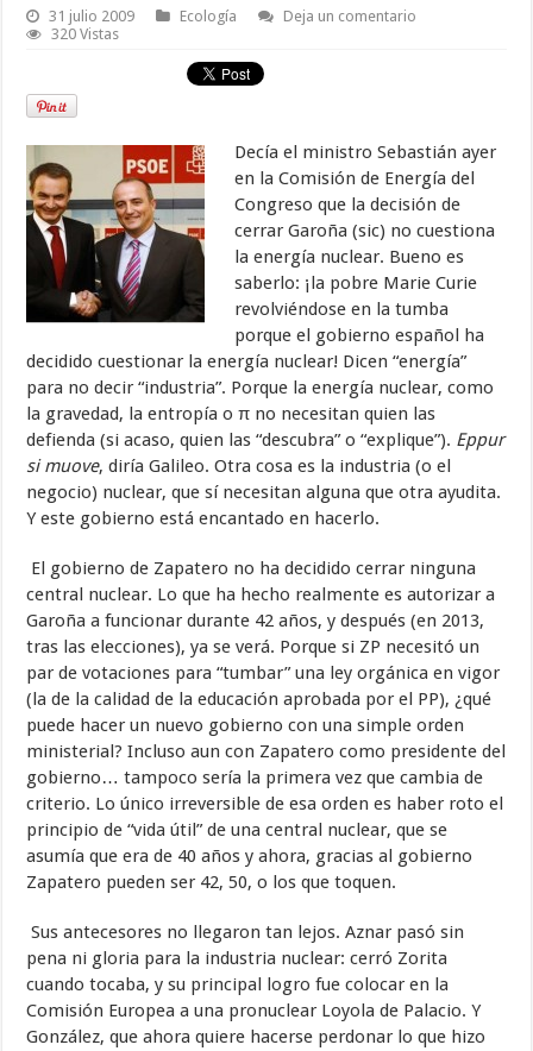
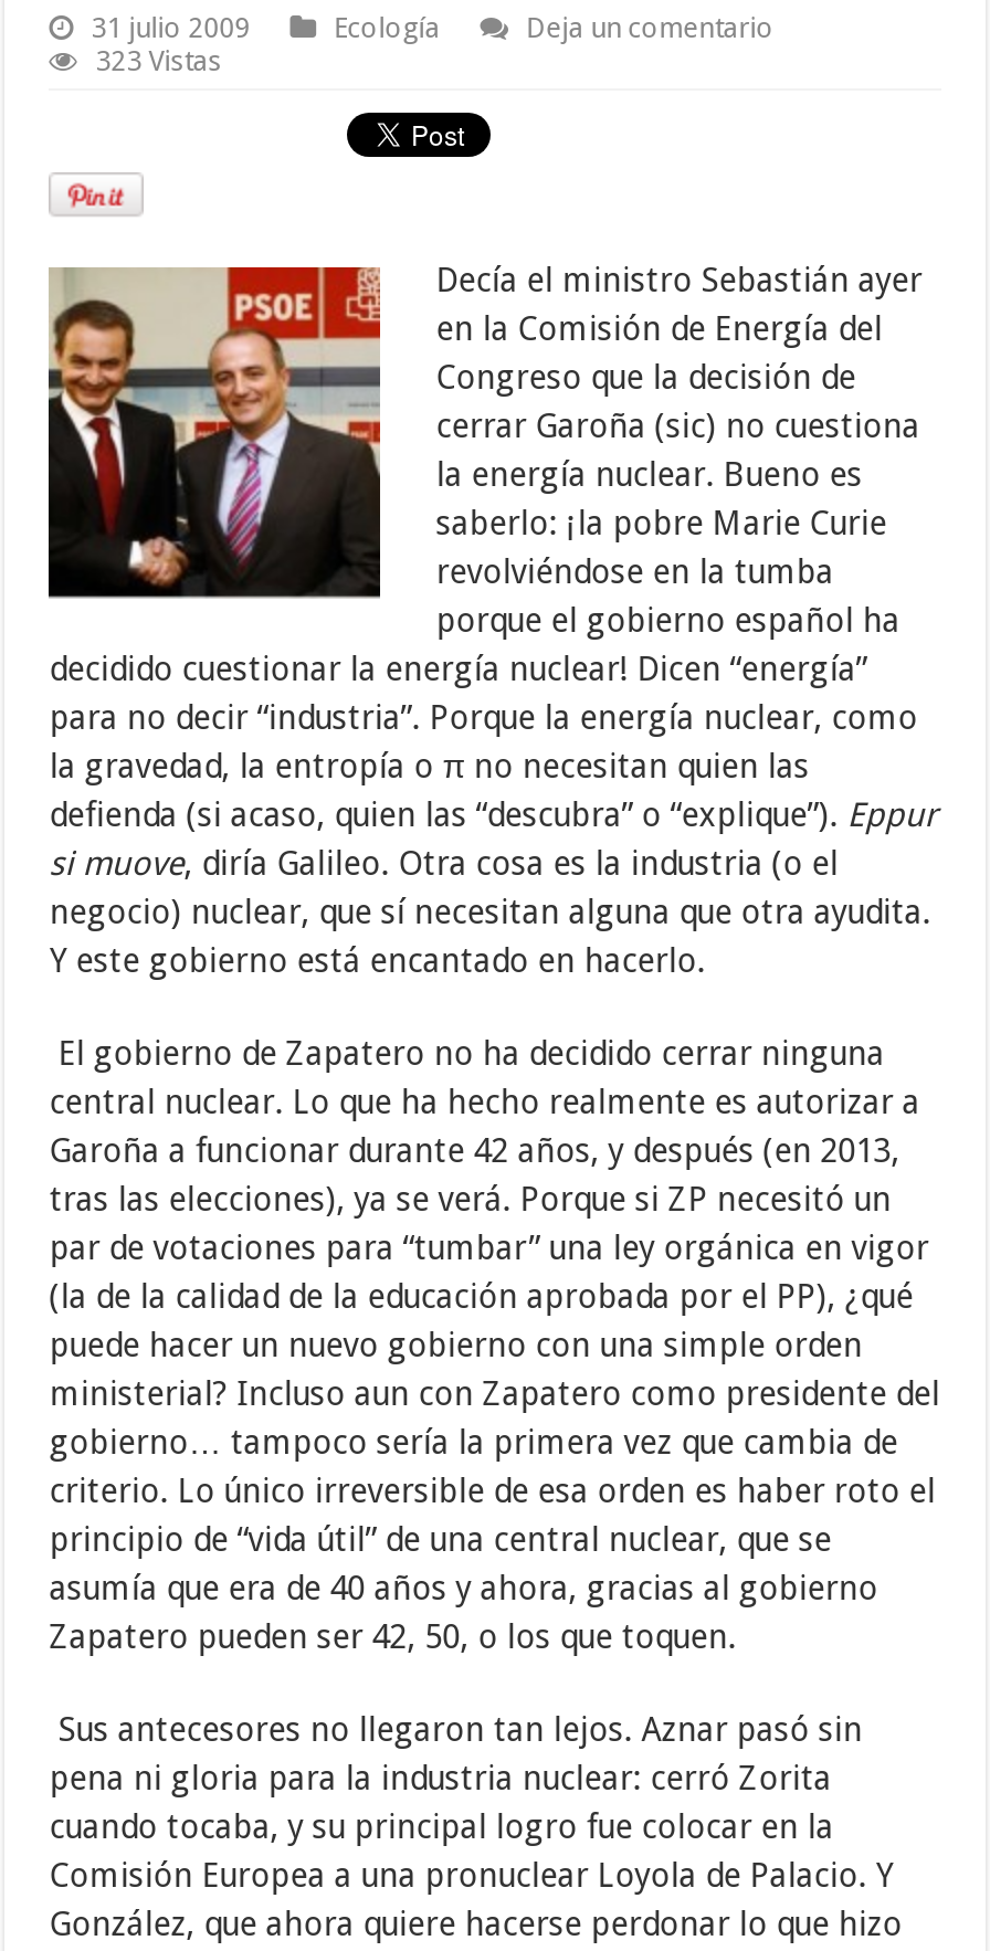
- 320 Vistas
+ 323 Vistas
